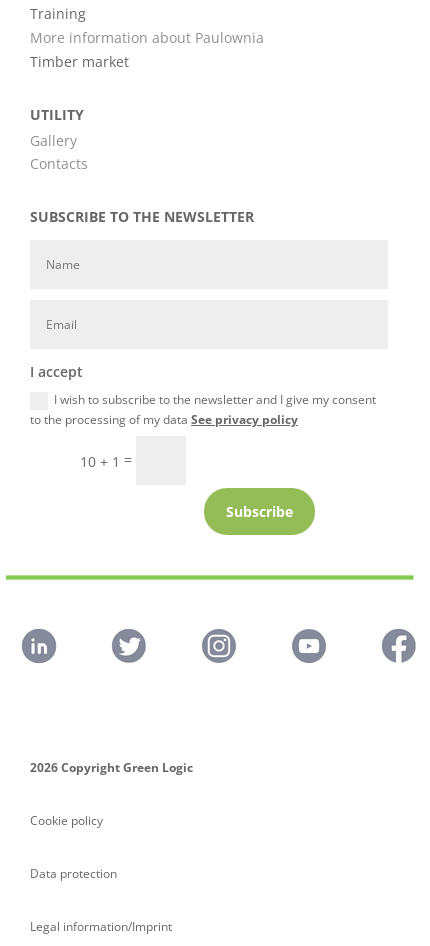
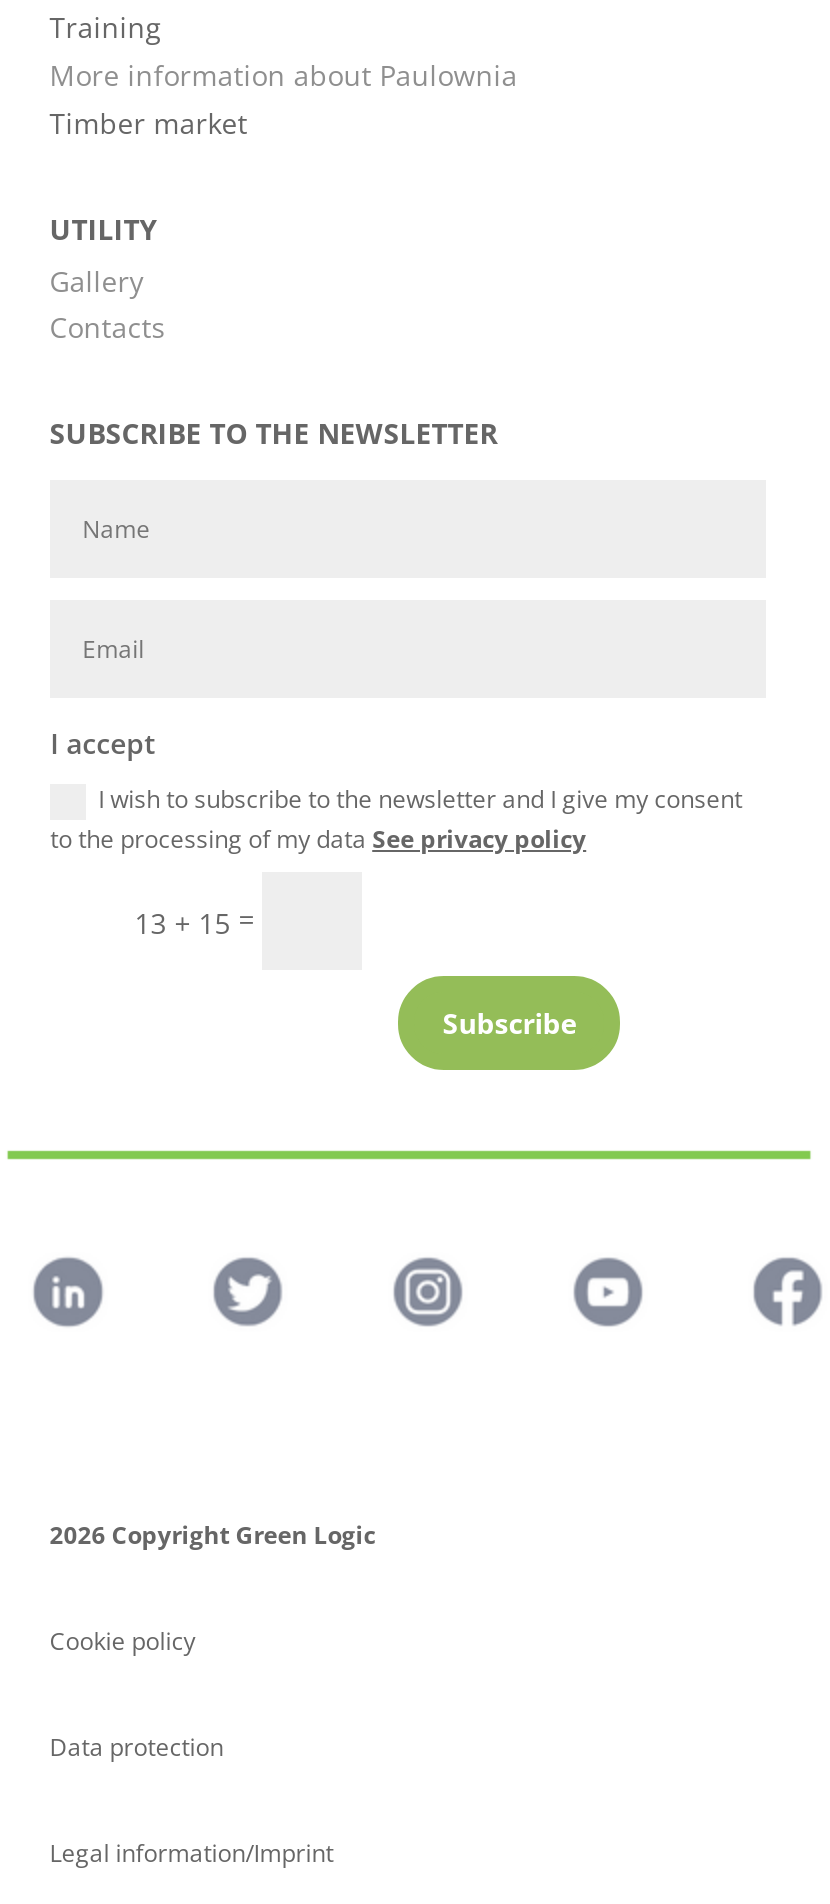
- 10 + 1 =
+ 13 + 15 =
